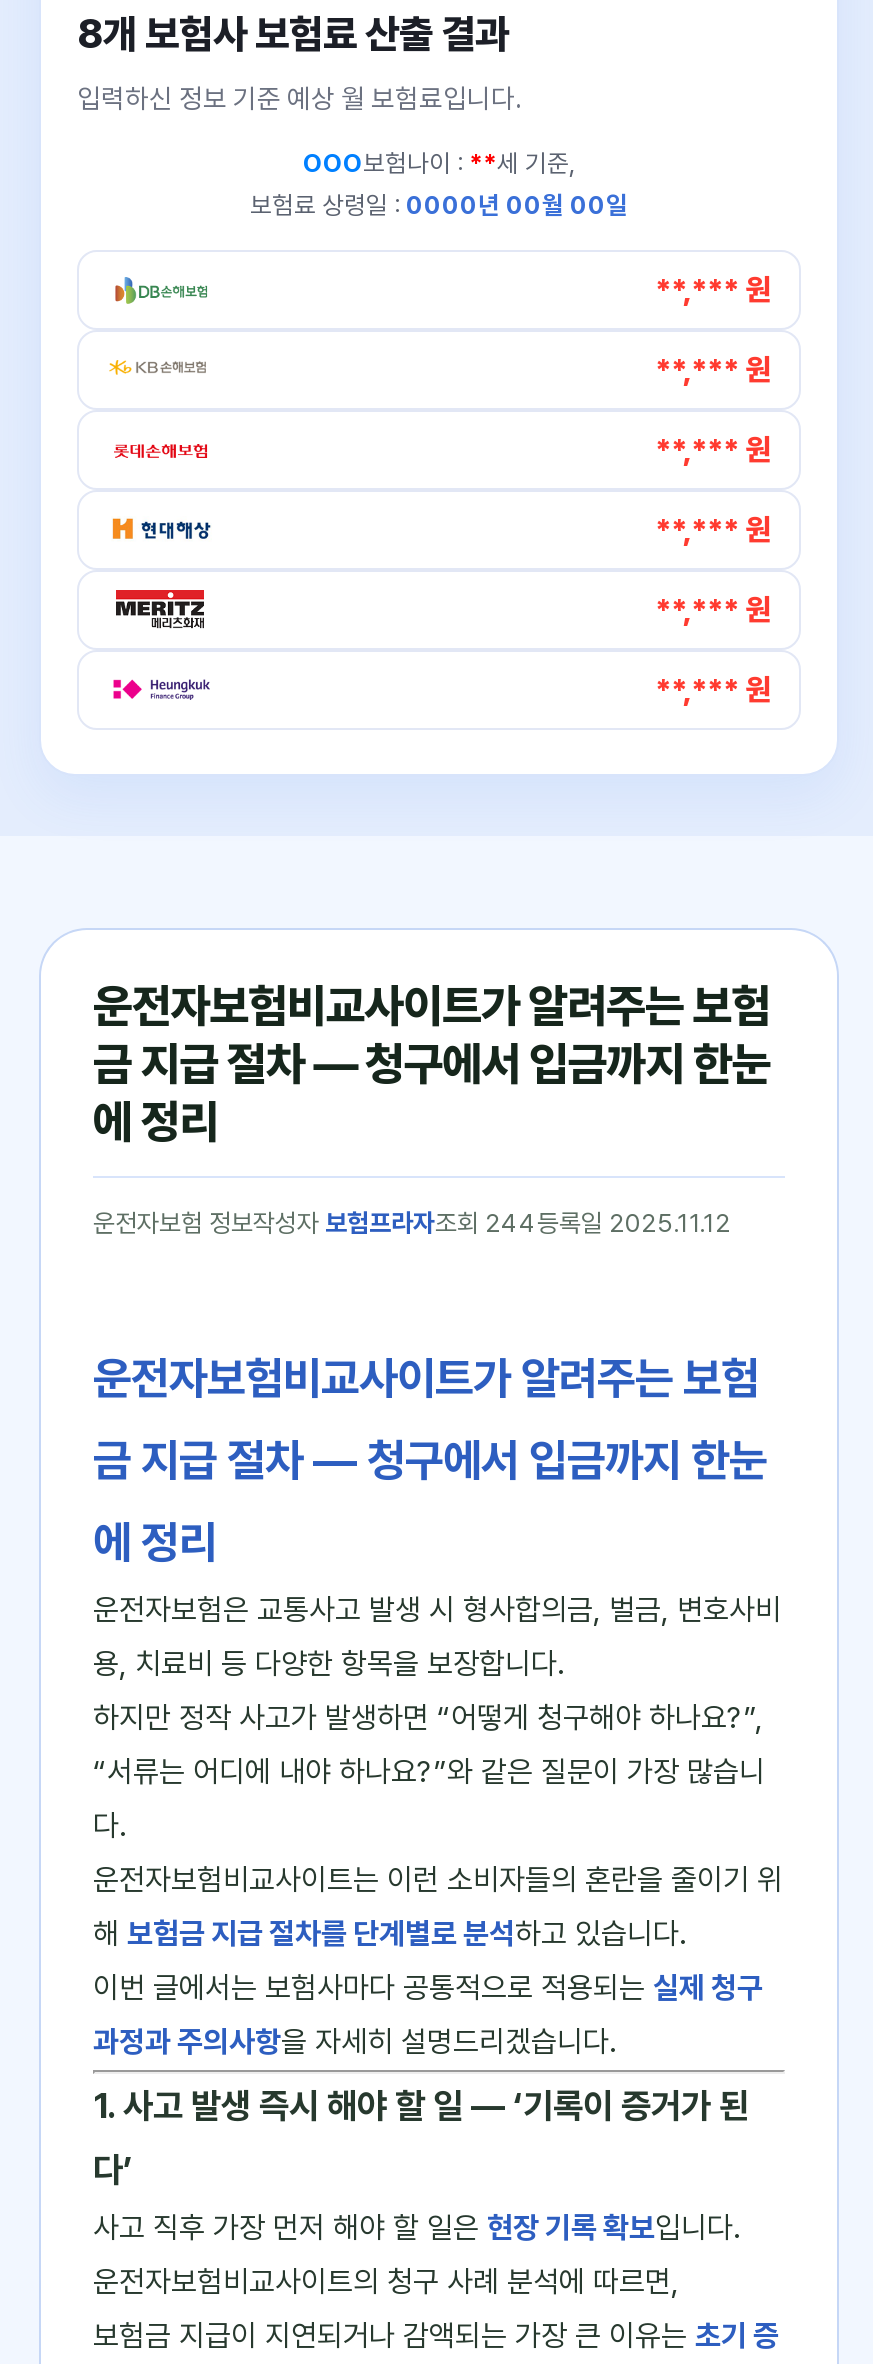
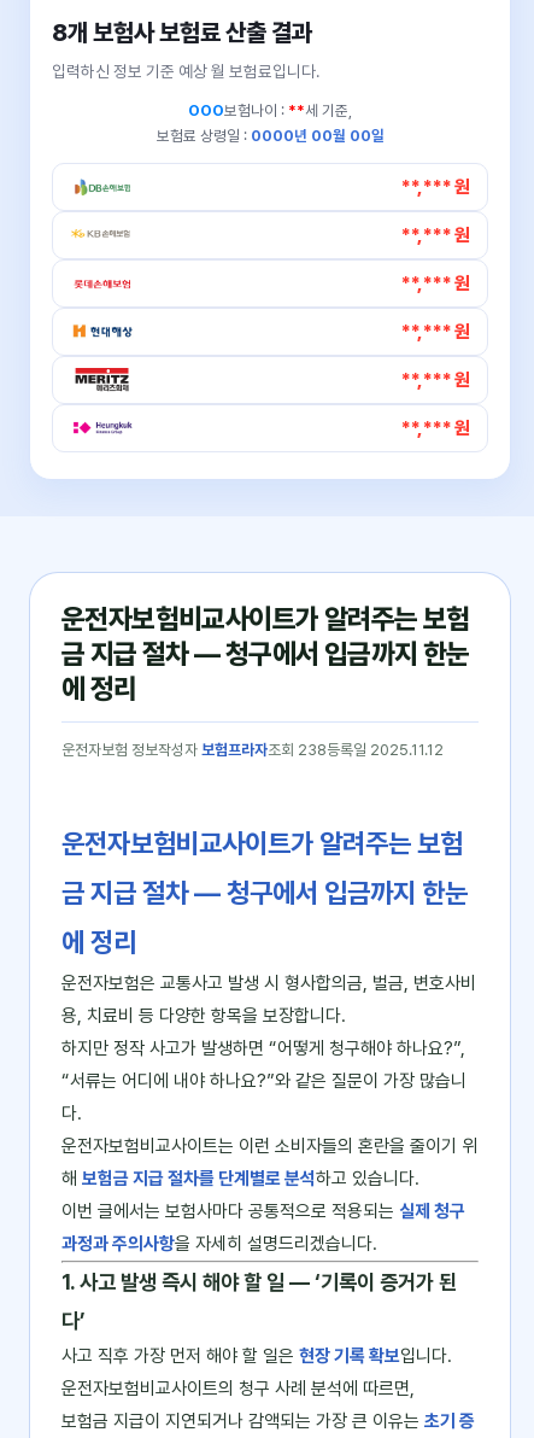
- 운전자보험 정보작성자 보험프라자조회 244등록일 2025.11.12
+ 운전자보험 정보작성자 보험프라자조회 238등록일 2025.11.12
